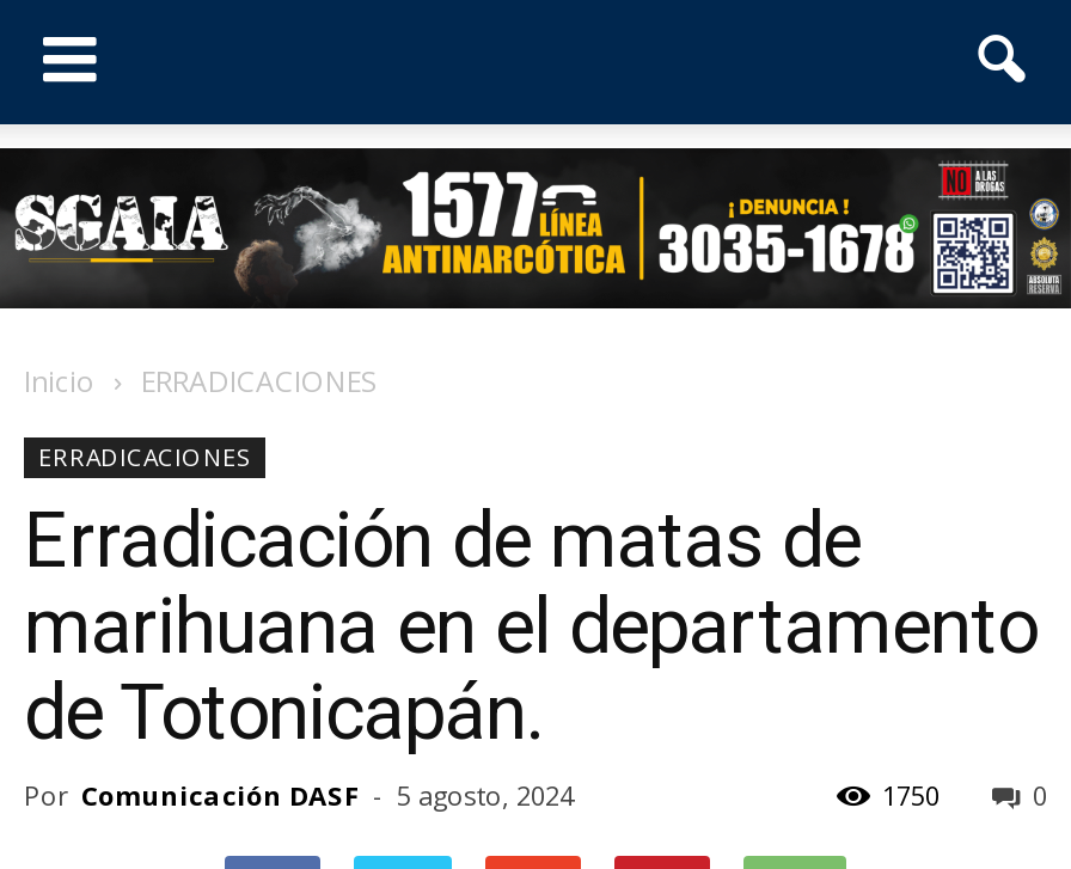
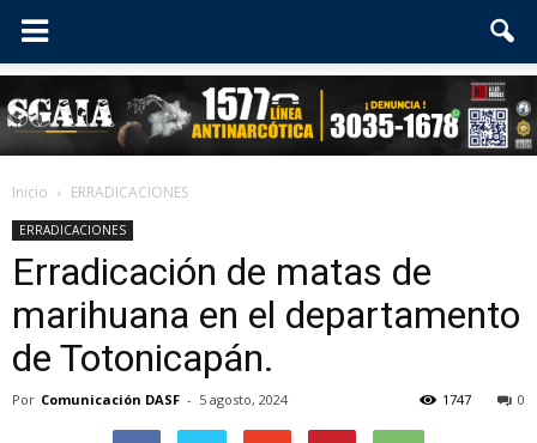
- 1750
+ 1747
